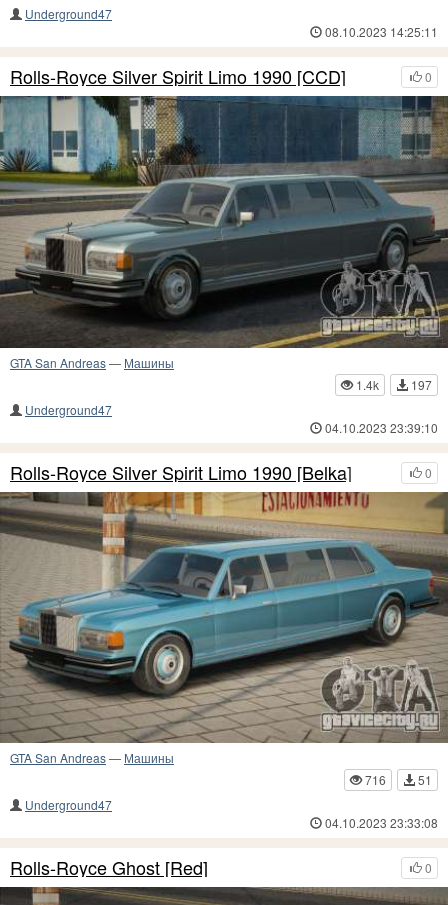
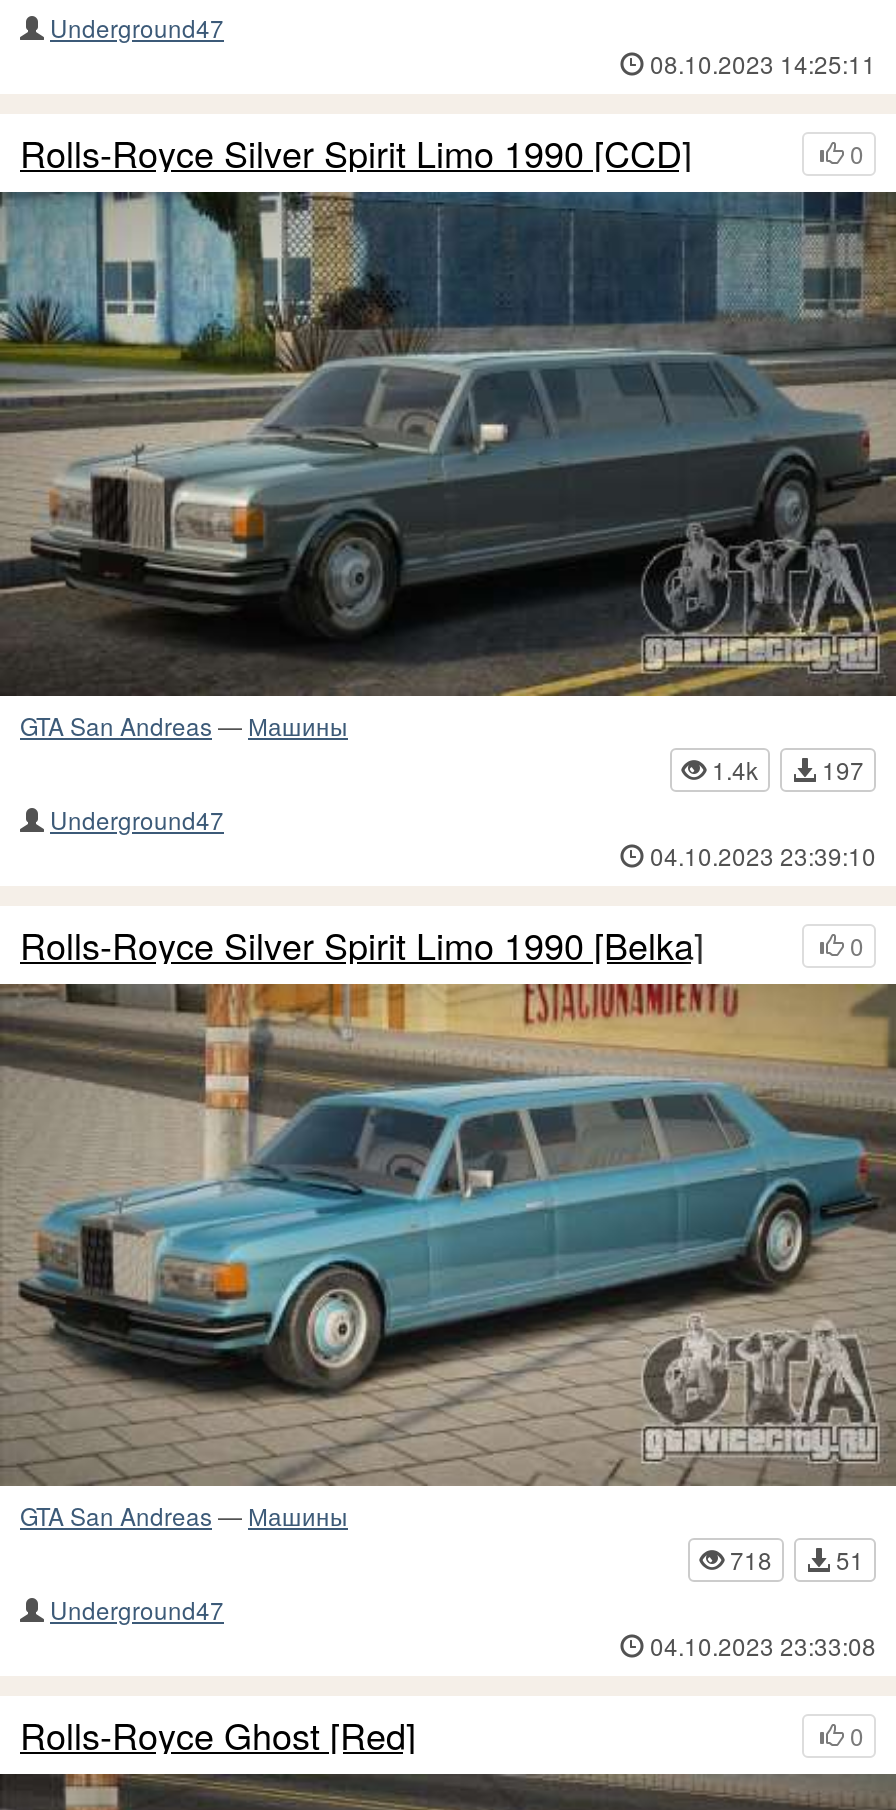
- 716 51
+ 718 51
